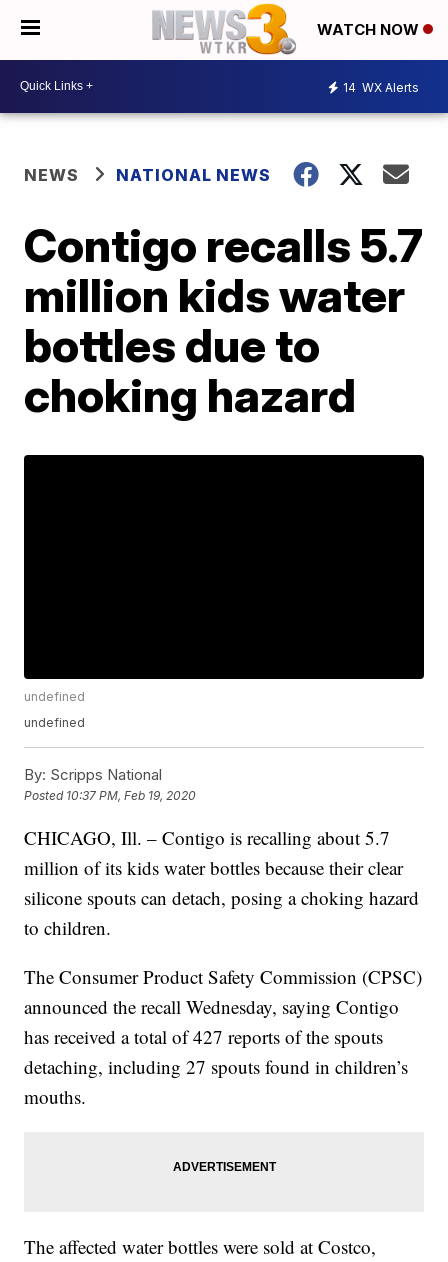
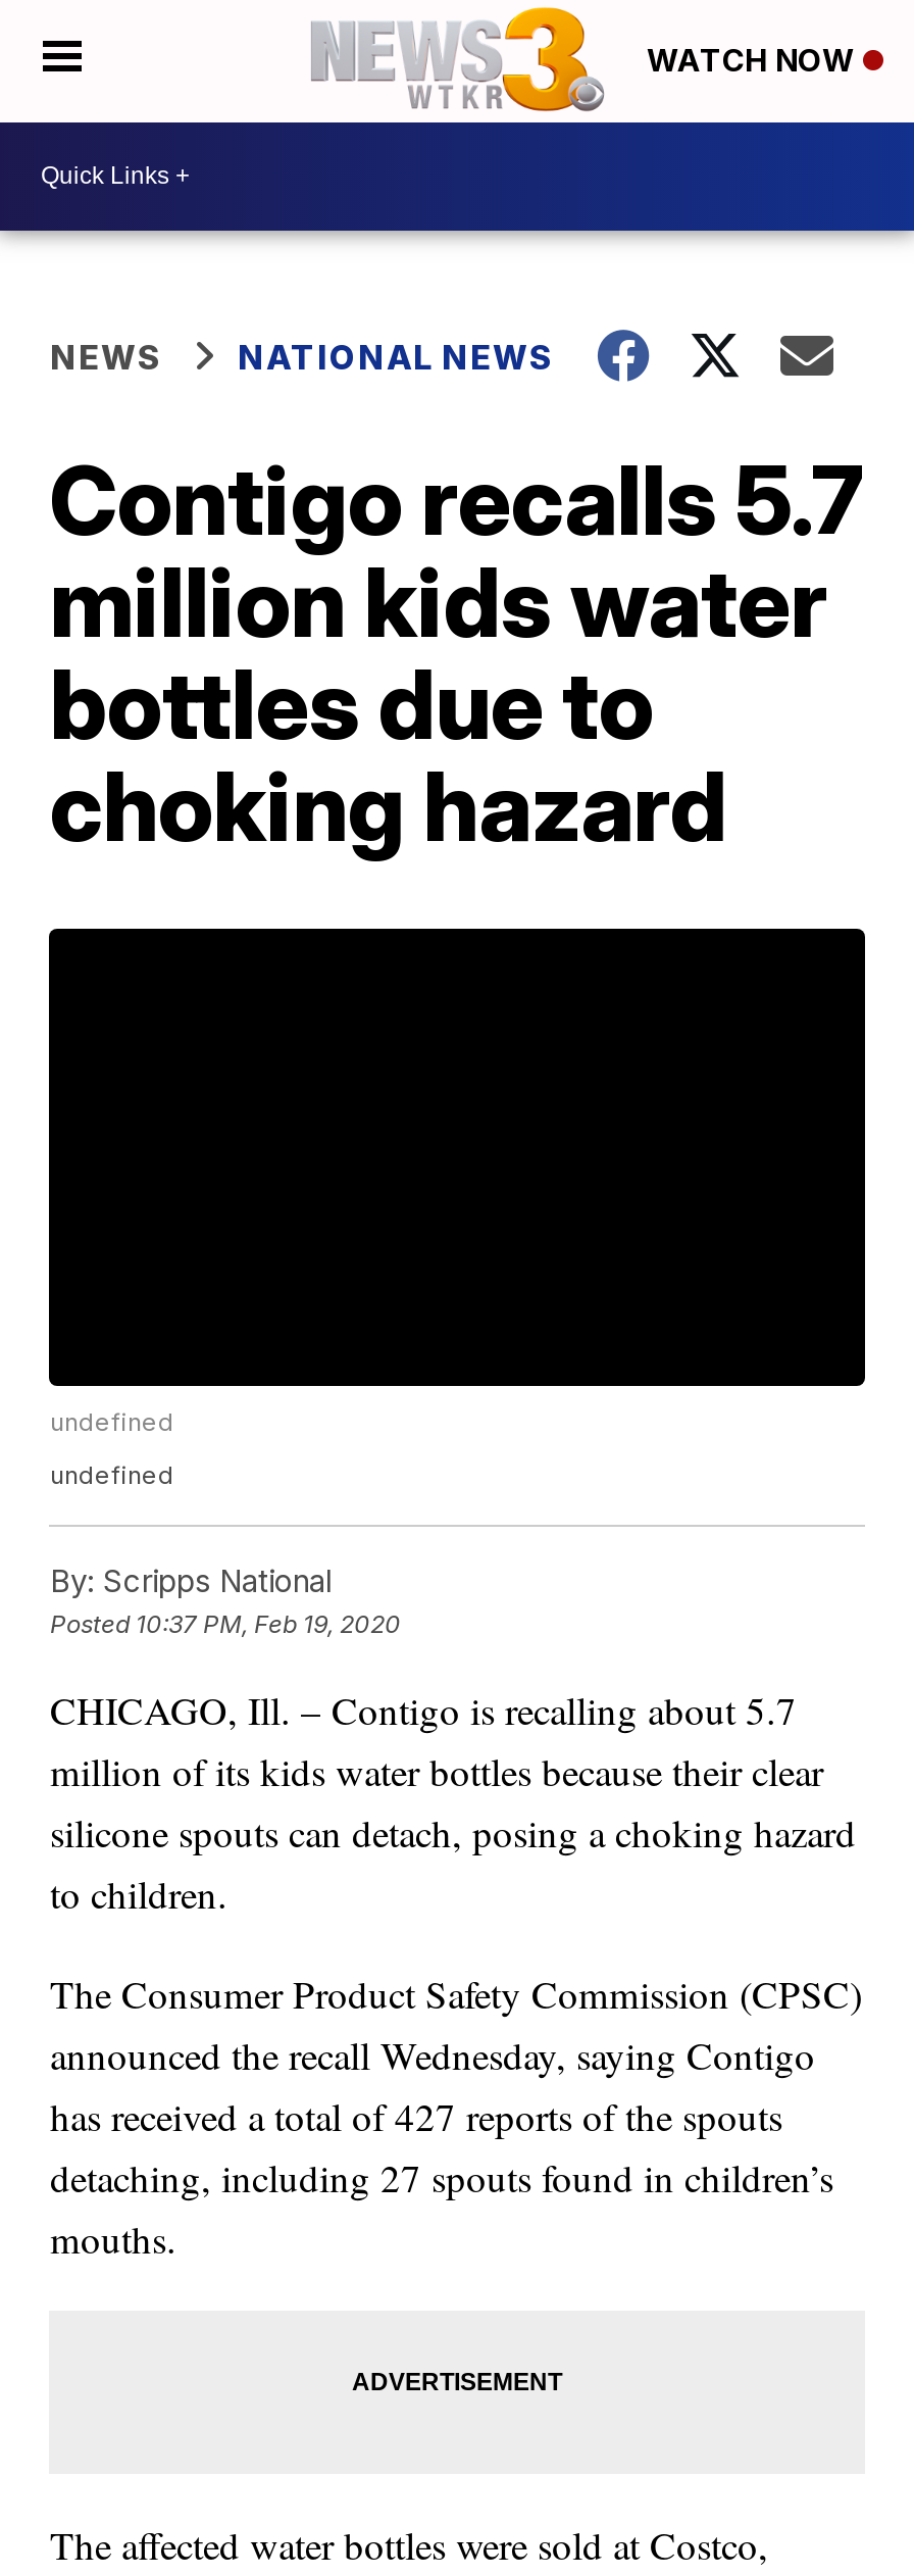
- 14 WX Alerts
